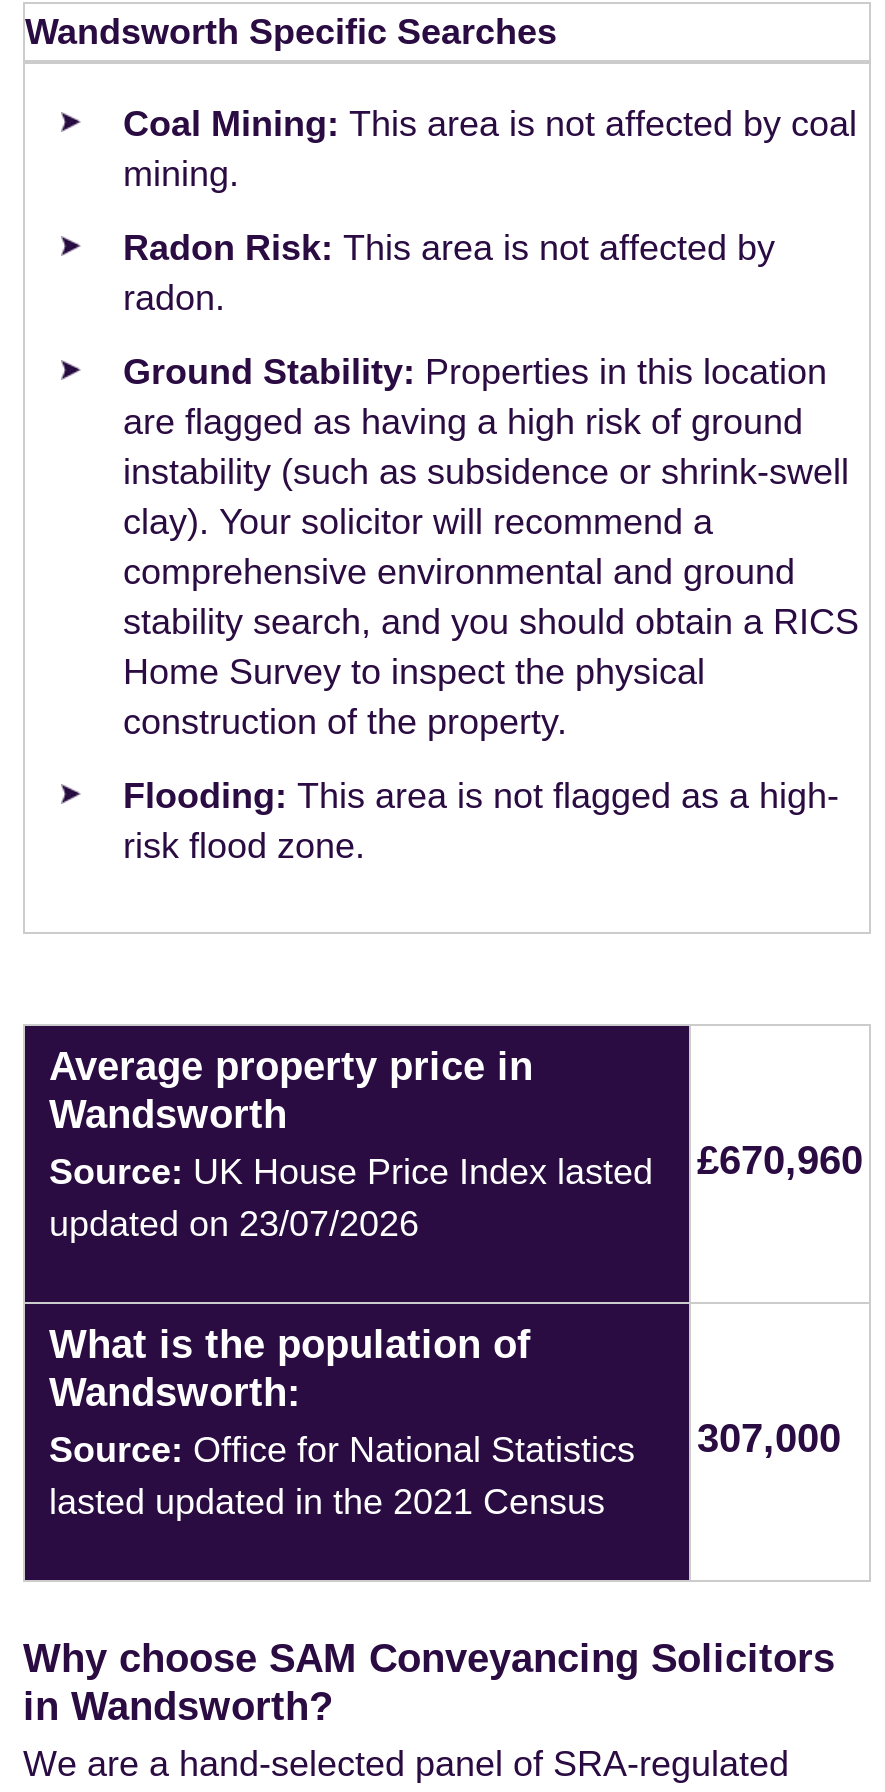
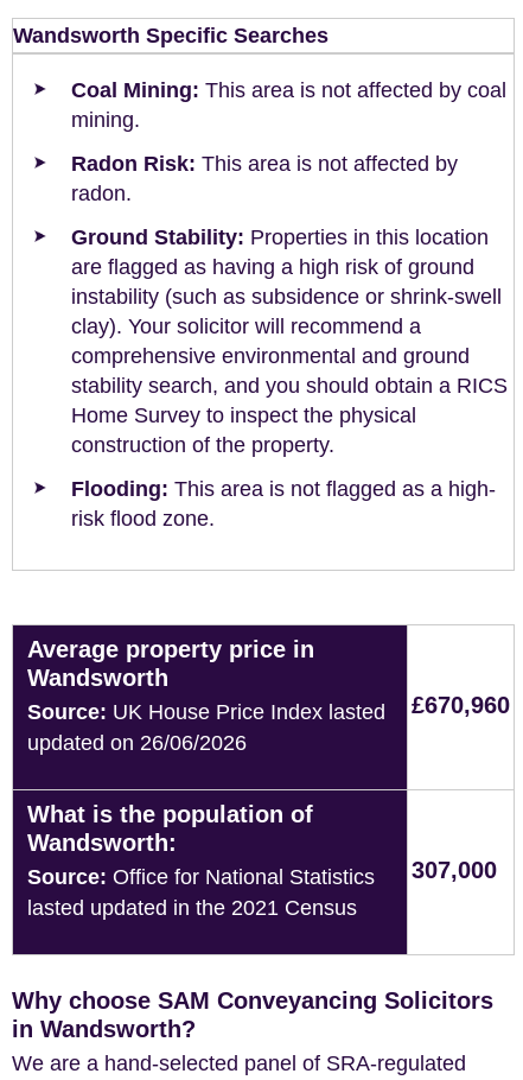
- updated on 23/07/2026
+ updated on 26/06/2026
